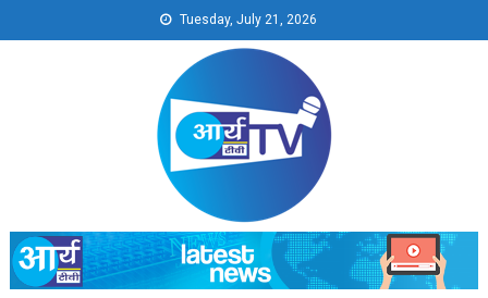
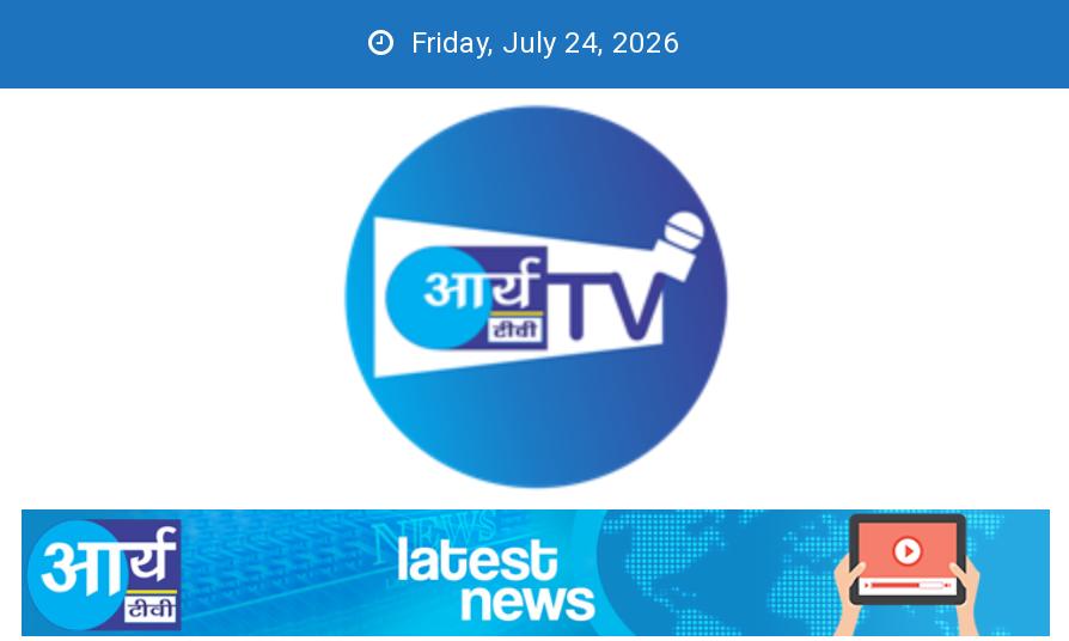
- Tuesday, July 21, 2026
+ Friday, July 24, 2026
